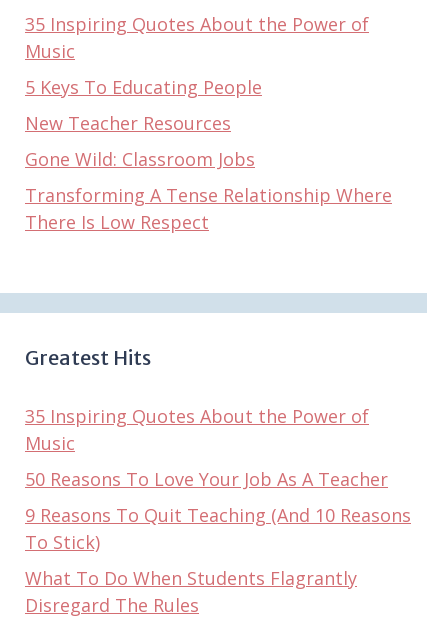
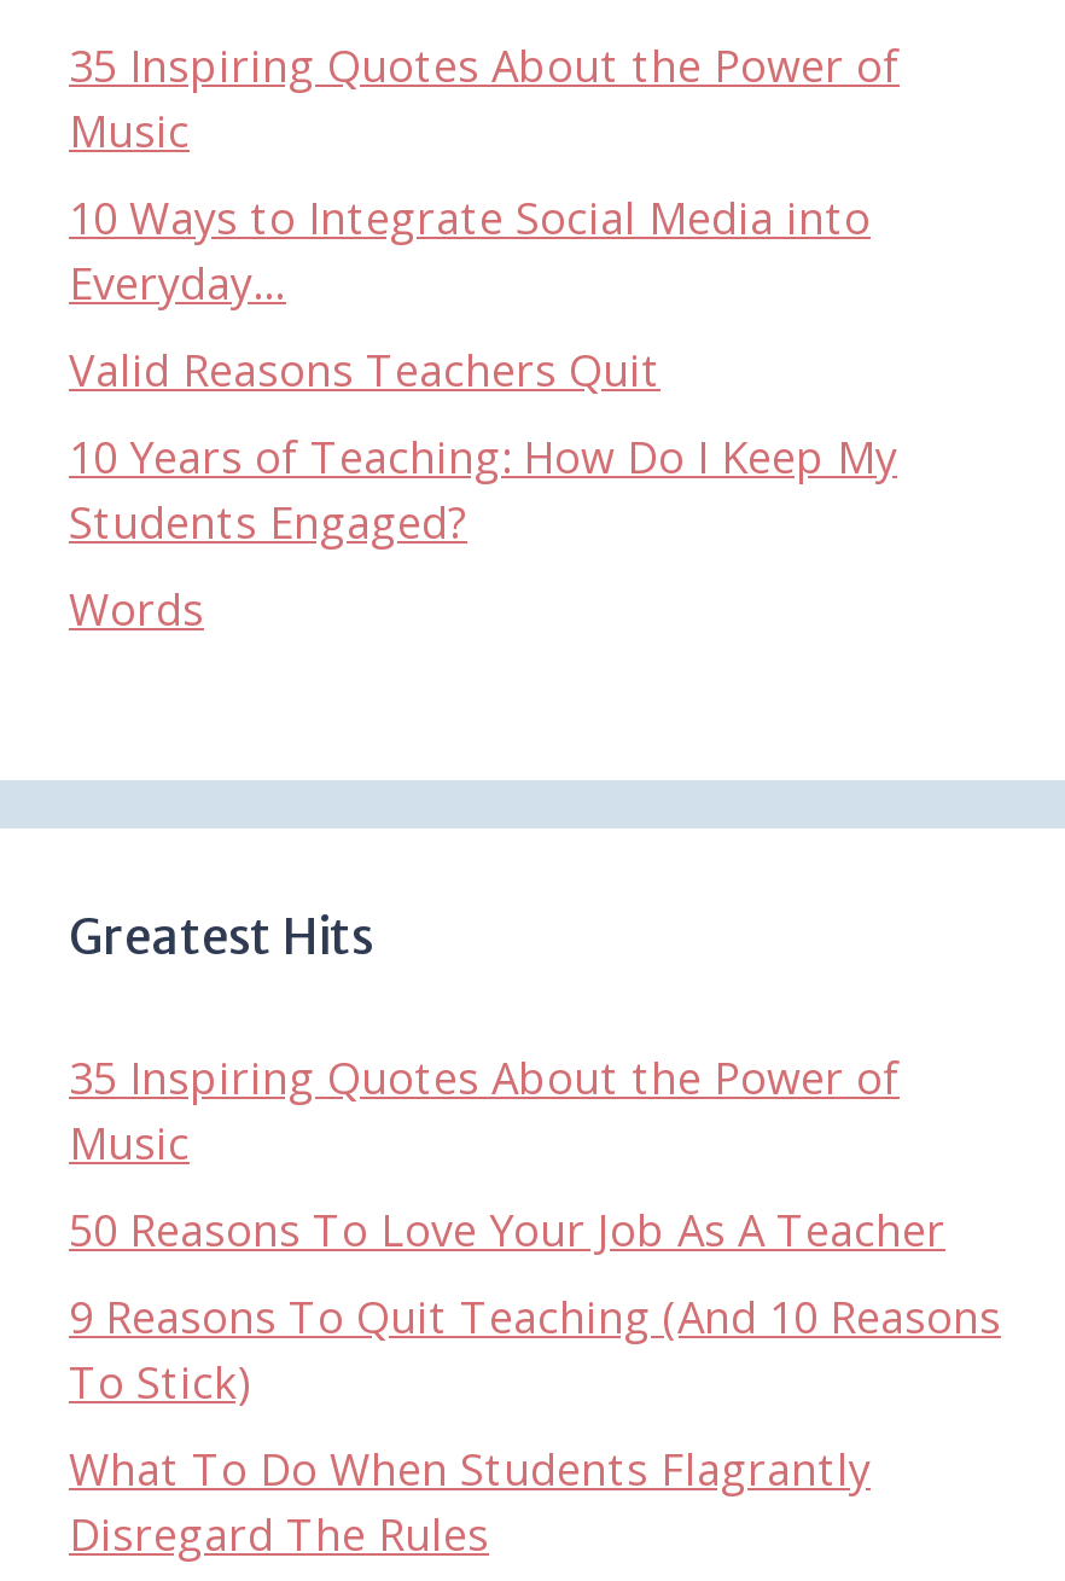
- 5 Keys To Educating People
+ 10 Ways to Integrate Social Media into
+ Everyday…

- New Teacher Resources
+ Valid Reasons Teachers Quit

- Gone Wild: Classroom Jobs
+ 10 Years of Teaching: How Do I Keep My
+ Students Engaged?

- Transforming A Tense Relationship Where
- There Is Low Respect
+ Words
